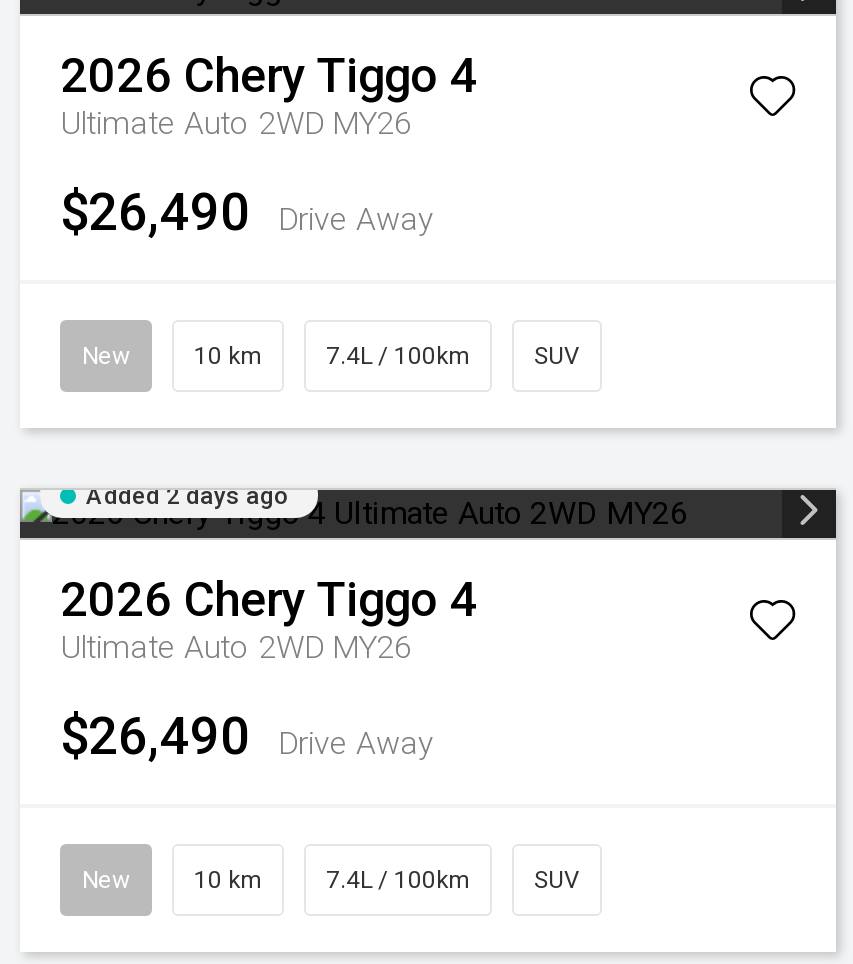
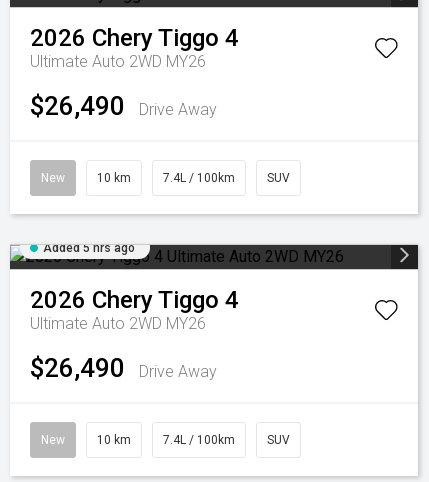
- Added 2 days ago
+ Added 5 hrs ago
